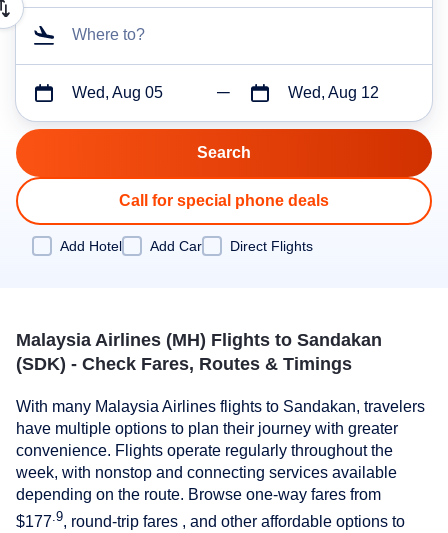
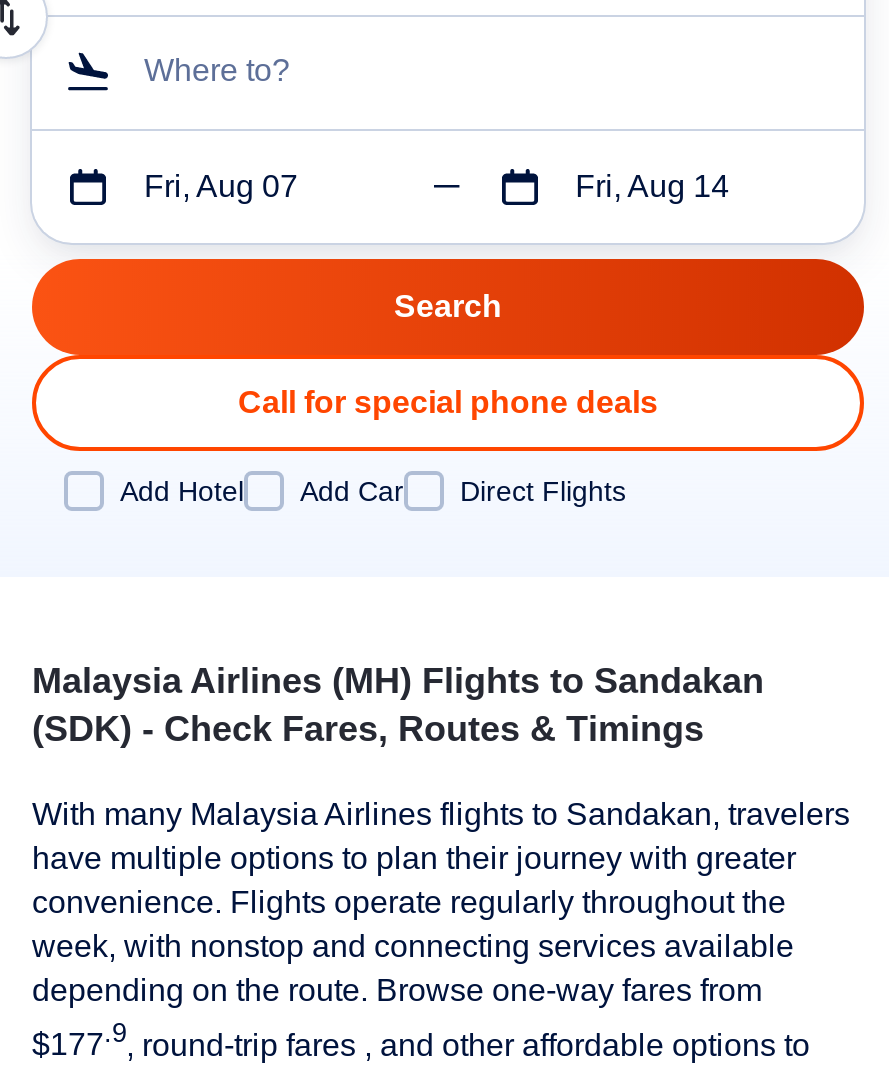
- Wed, Aug 05
+ Fri, Aug 07

- Wed, Aug 12
+ Fri, Aug 14
